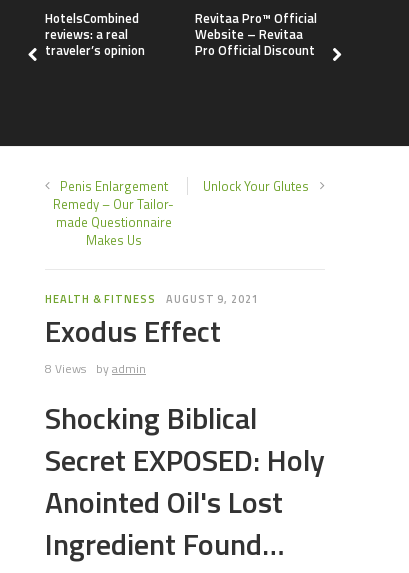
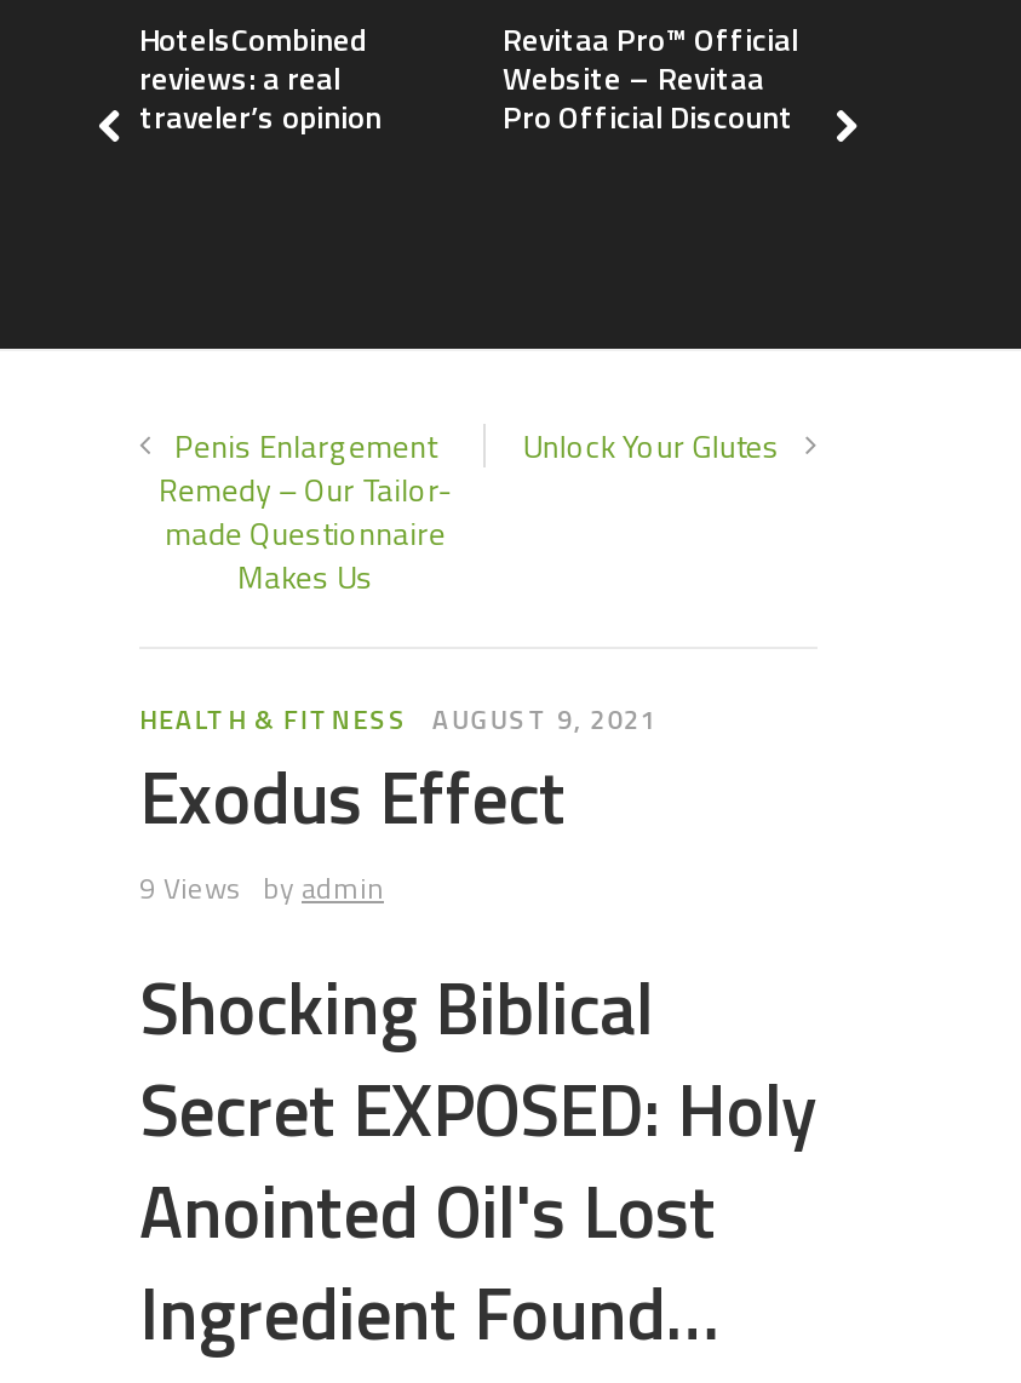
- 8 Views by admin
+ 9 Views by admin
